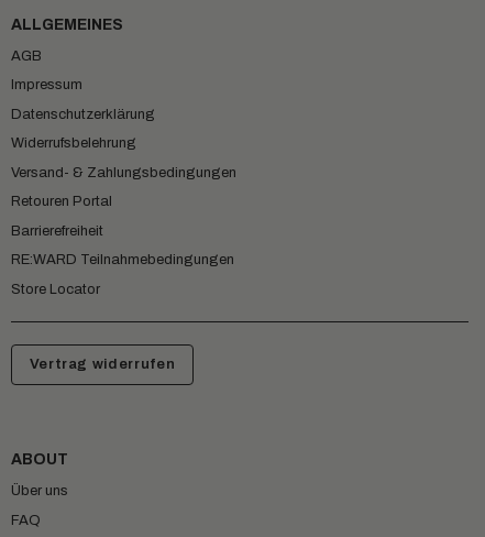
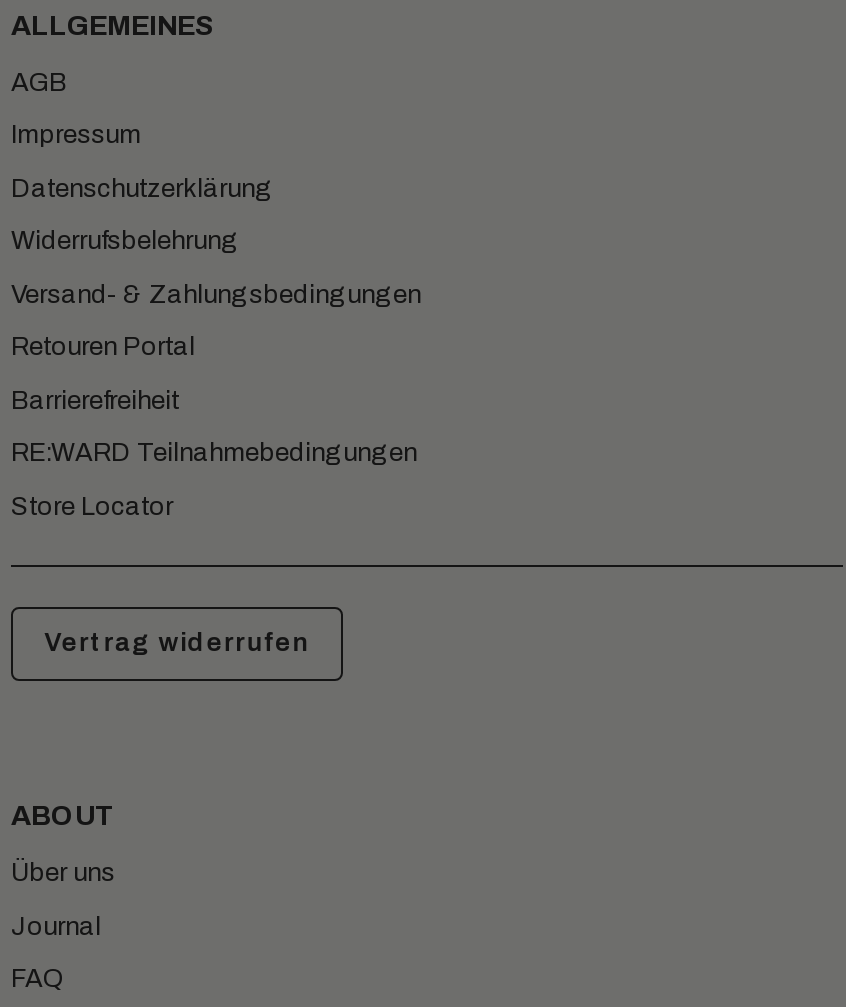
+ Journal
